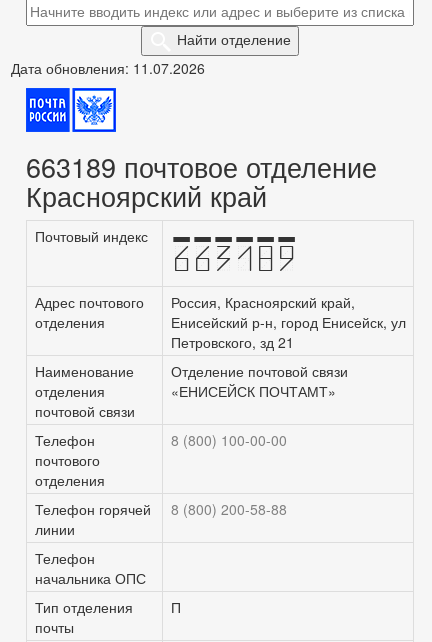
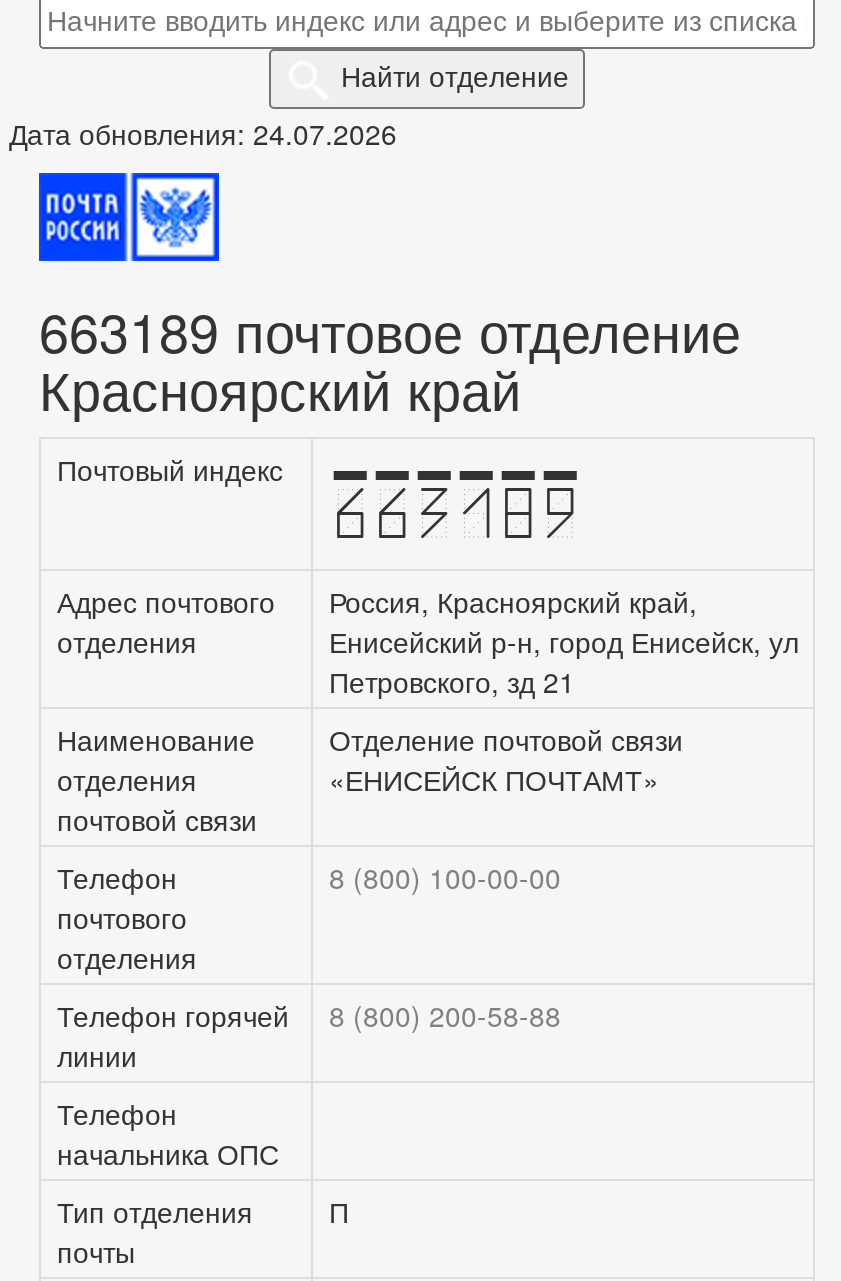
- Дата обновления: 11.07.2026
+ Дата обновления: 24.07.2026
